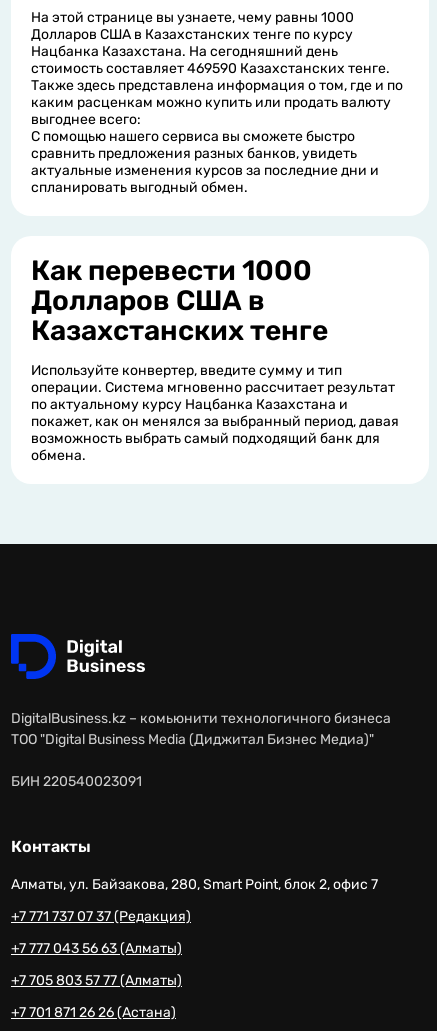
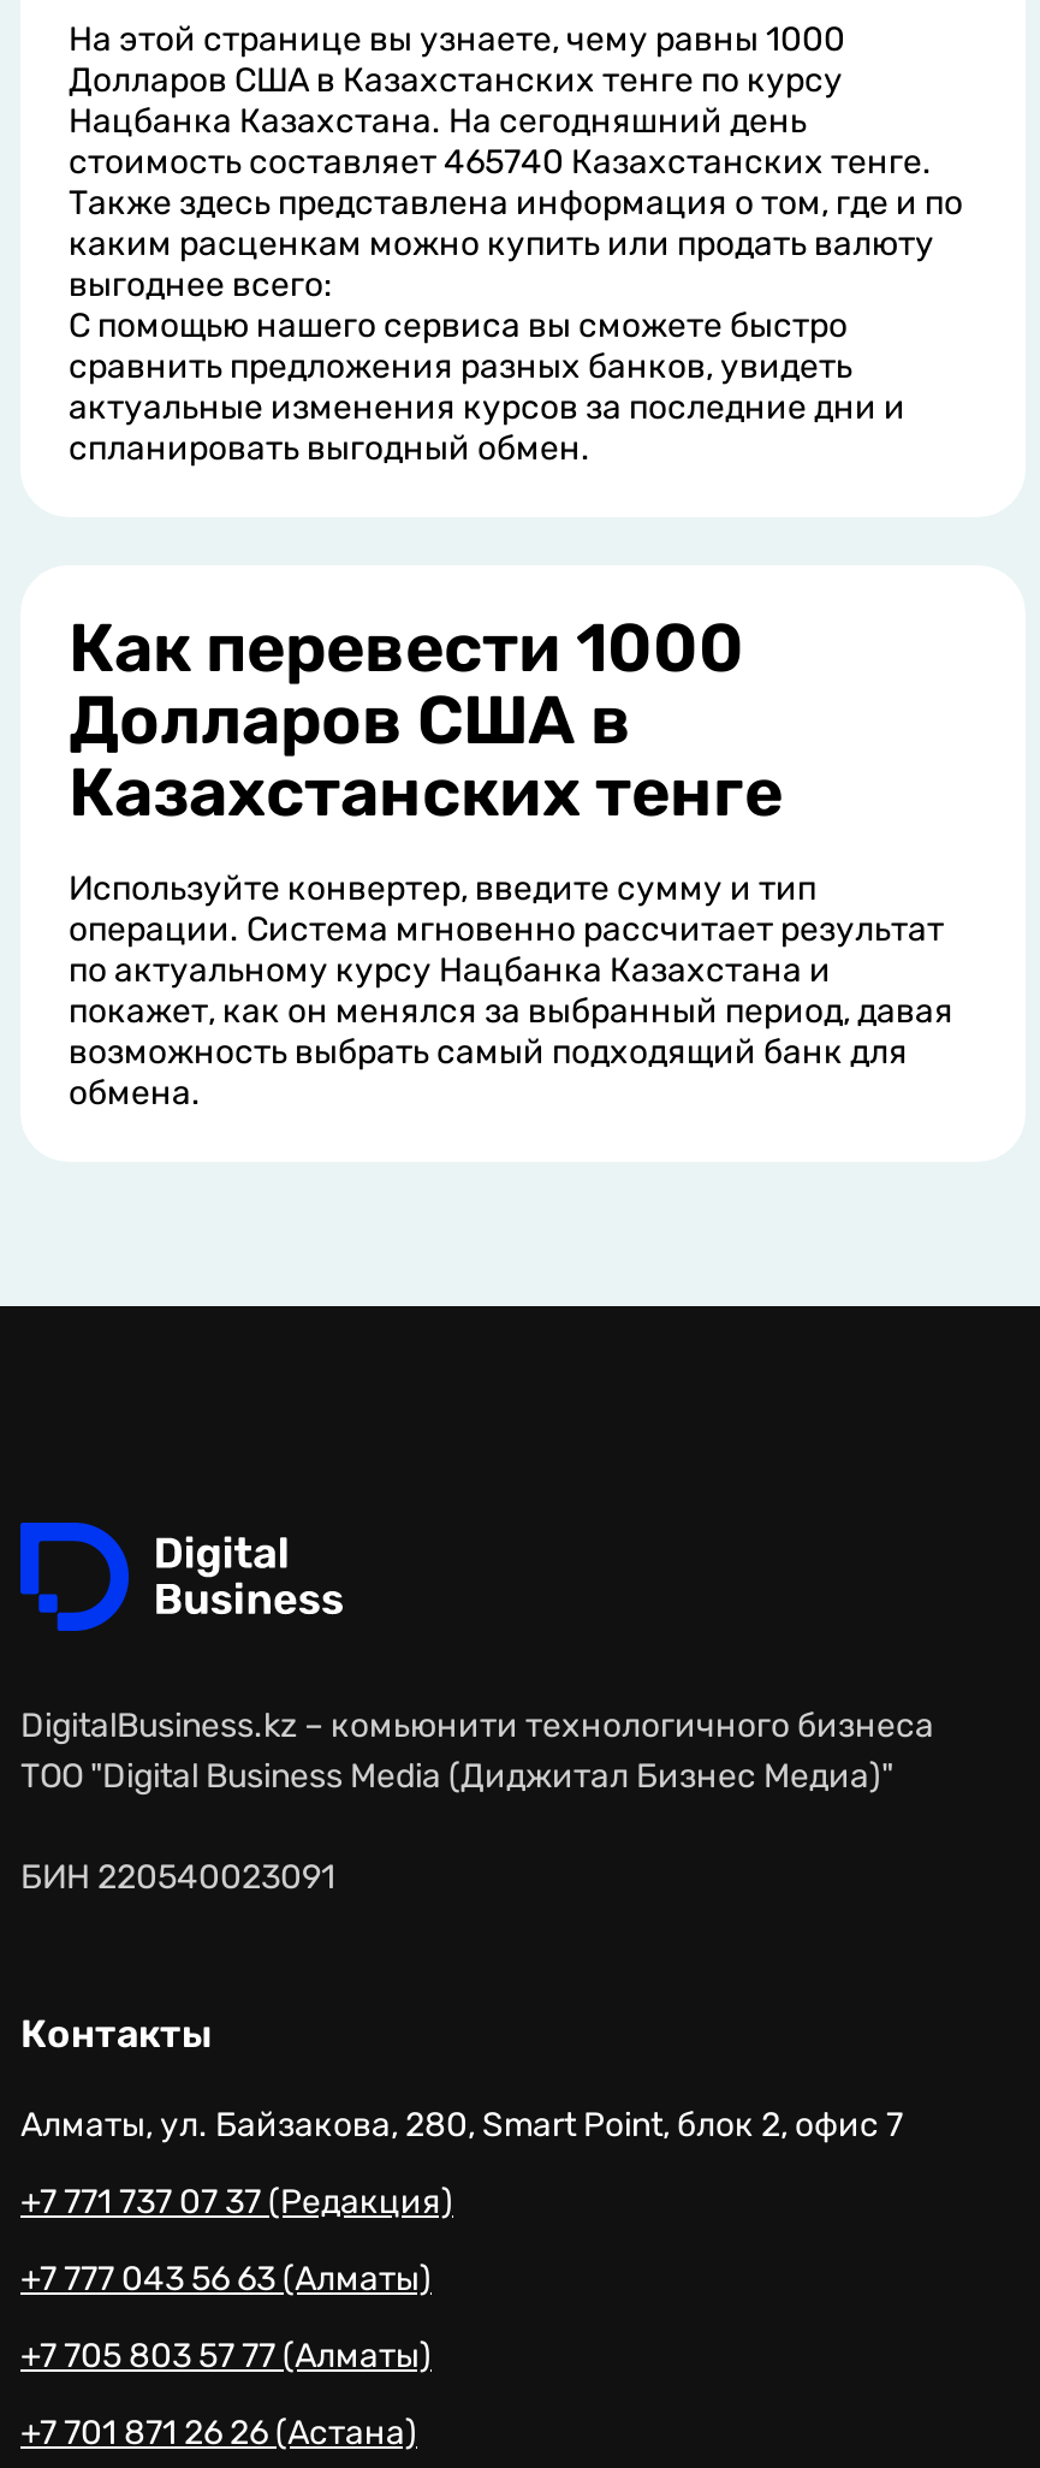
- стоимость составляет 469590 Казахстанских тенге.
+ стоимость составляет 465740 Казахстанских тенге.
